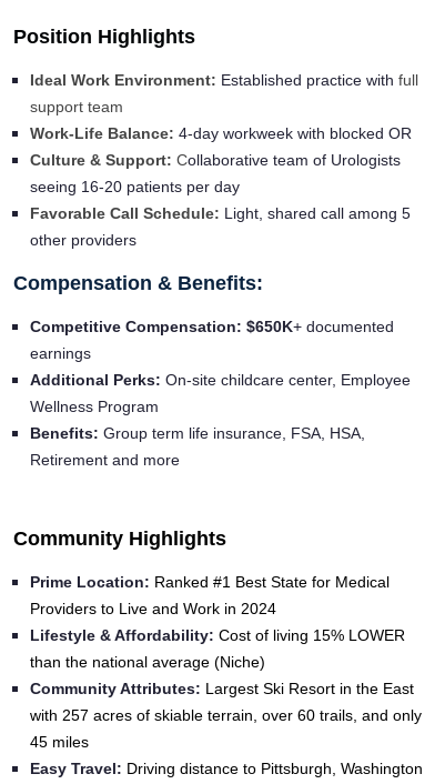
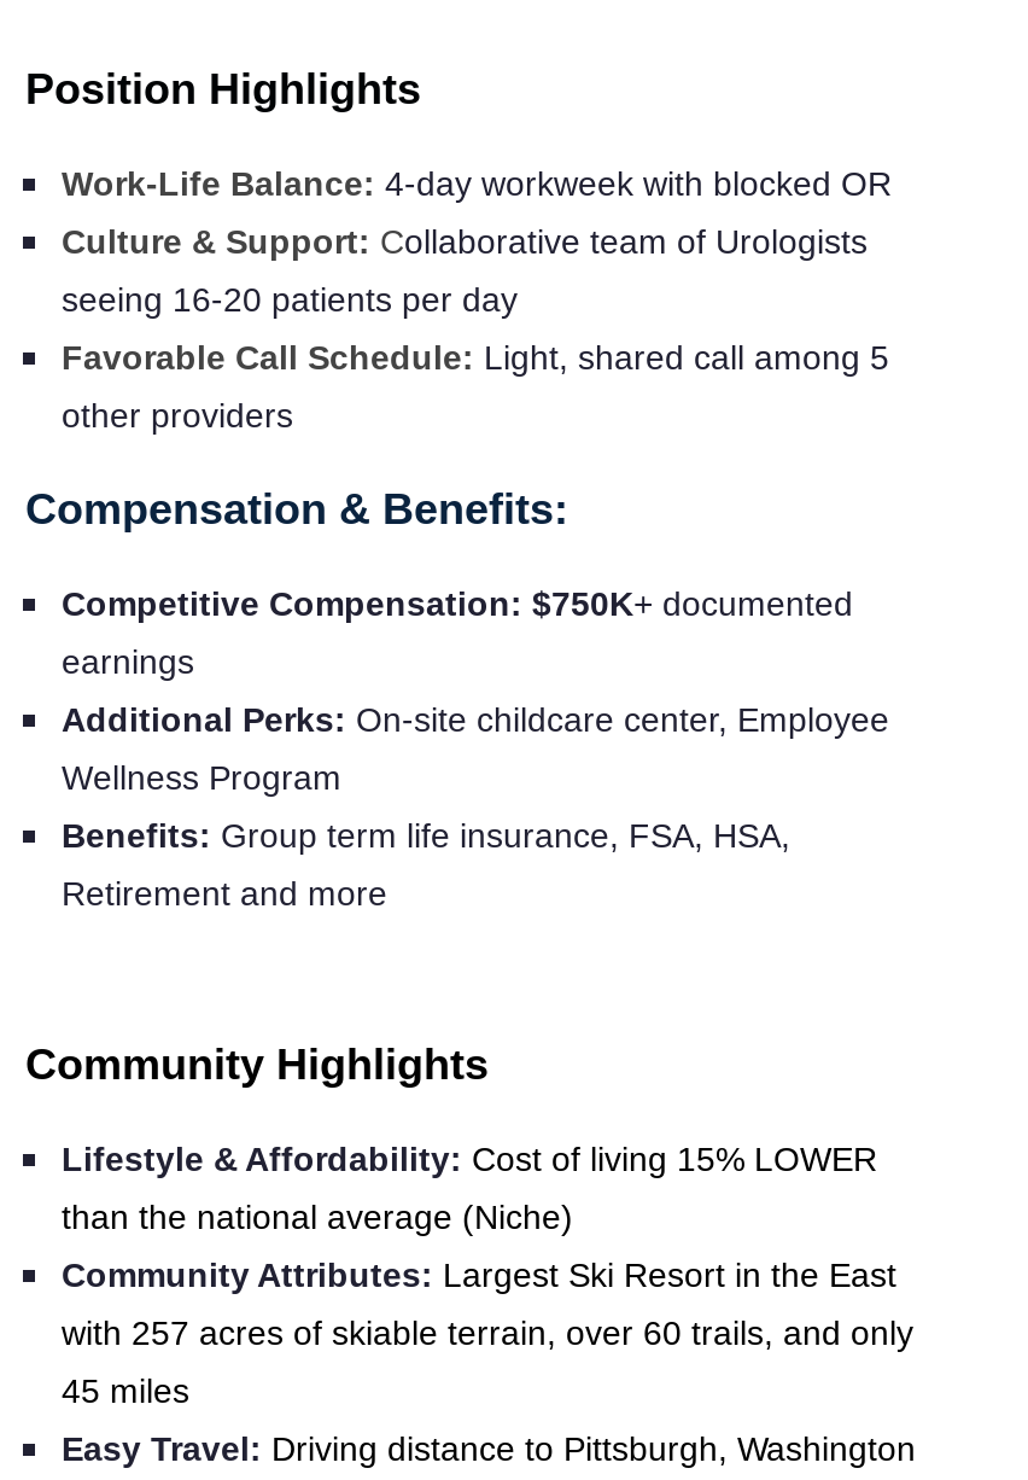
- Ideal Work Environment: Established practice with full
- support team

- Competitive Compensation: $650K+ documented
+ Competitive Compensation: $750K+ documented

- Prime Location: Ranked #1 Best State for Medical
- Providers to Live and Work in 2024
